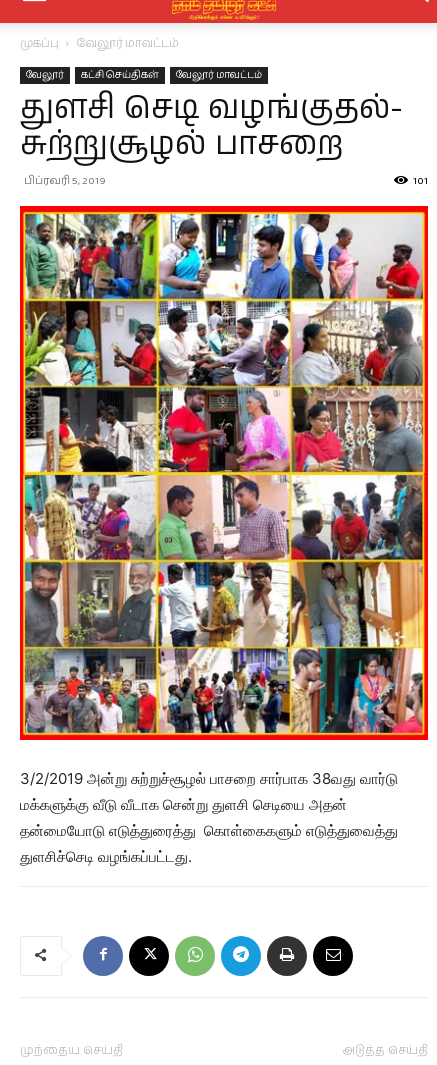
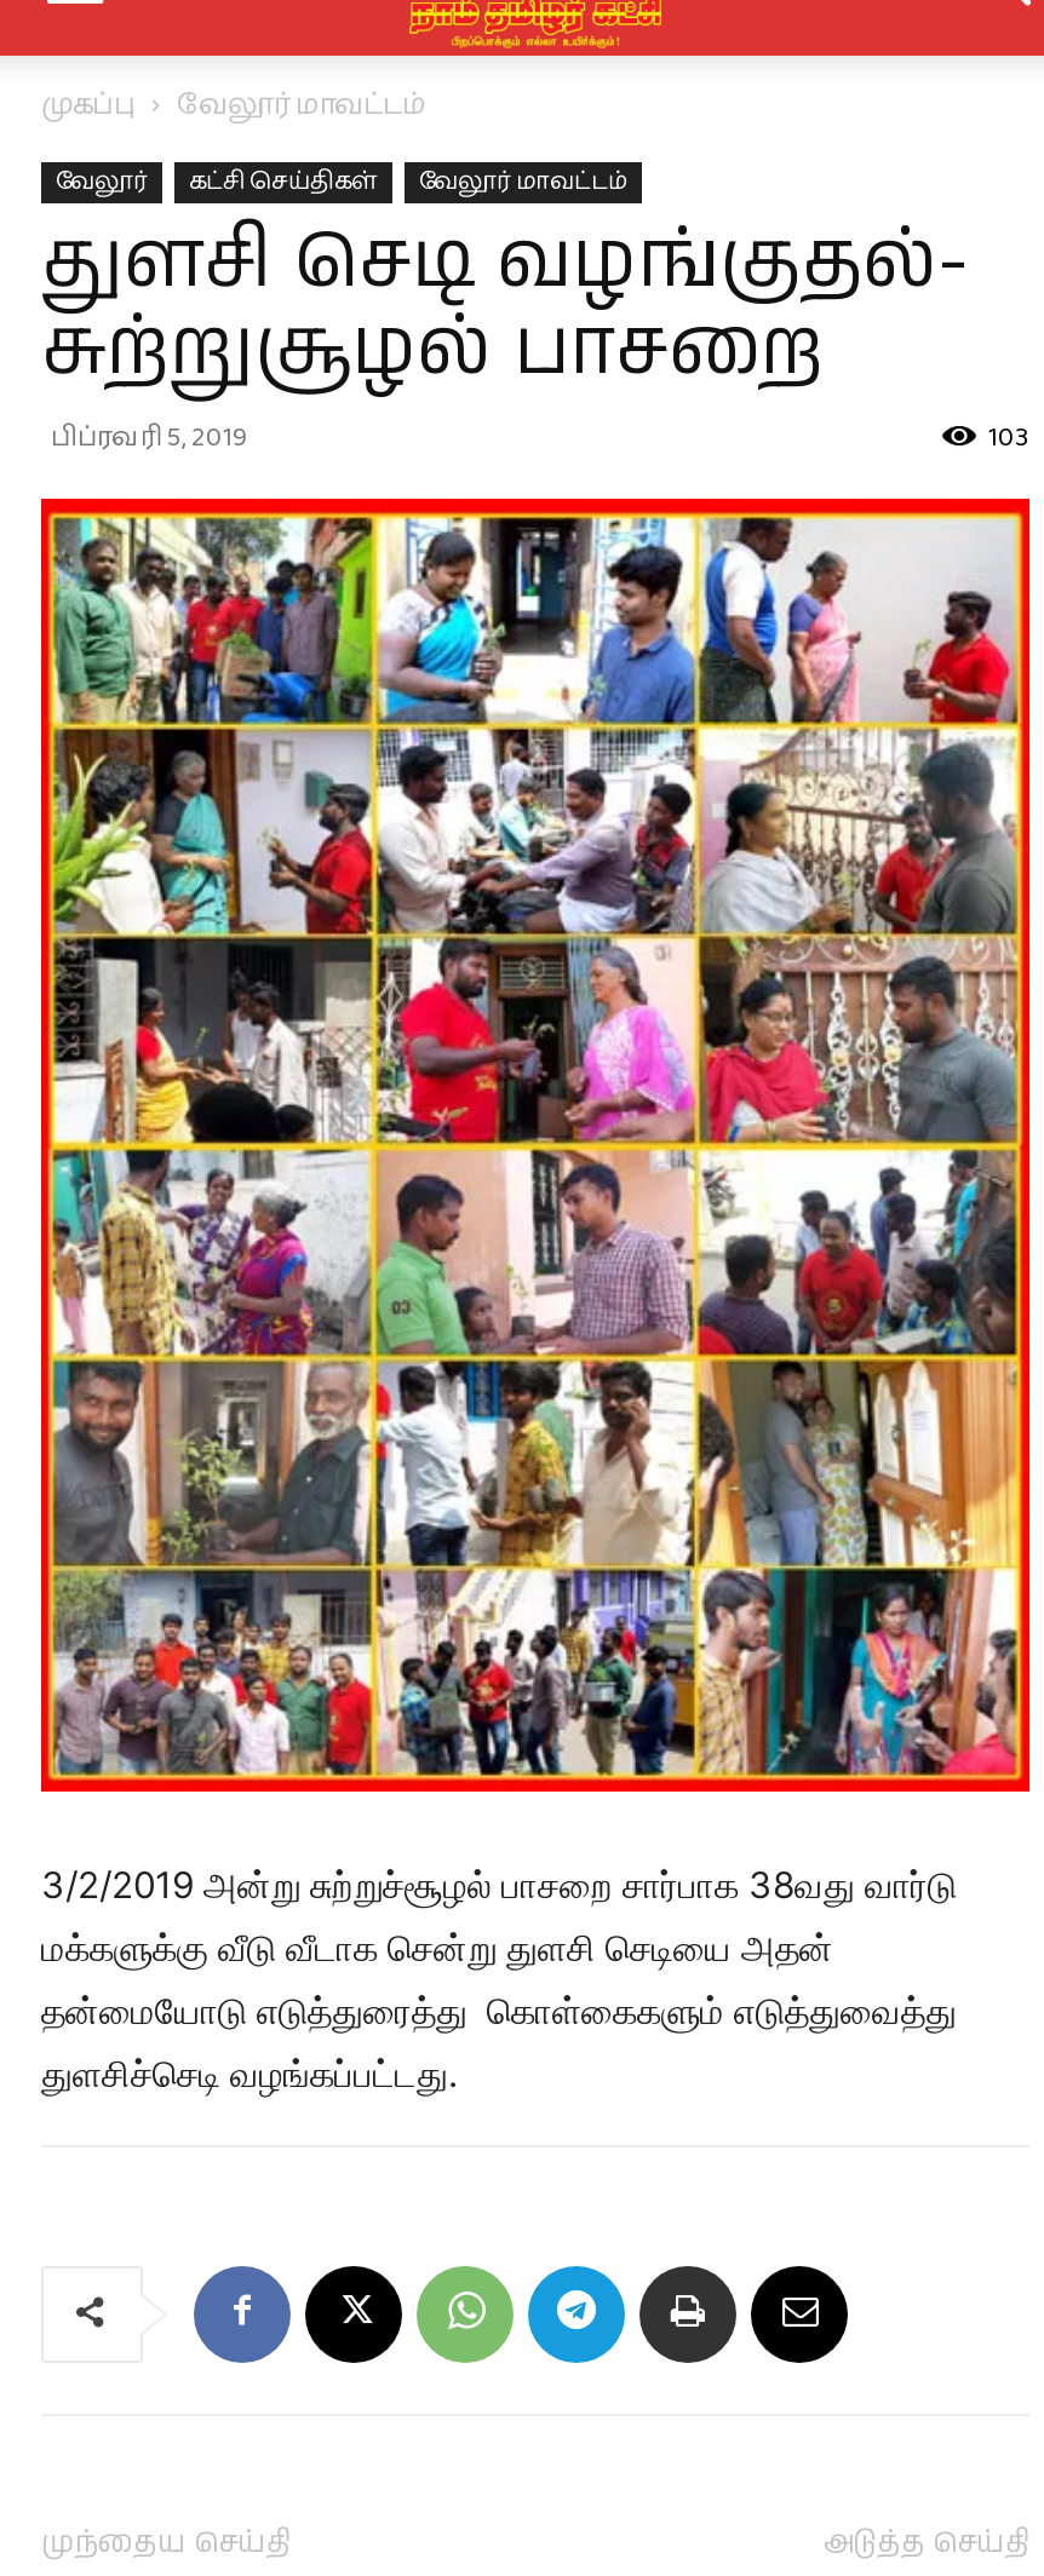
- 101
+ 103
